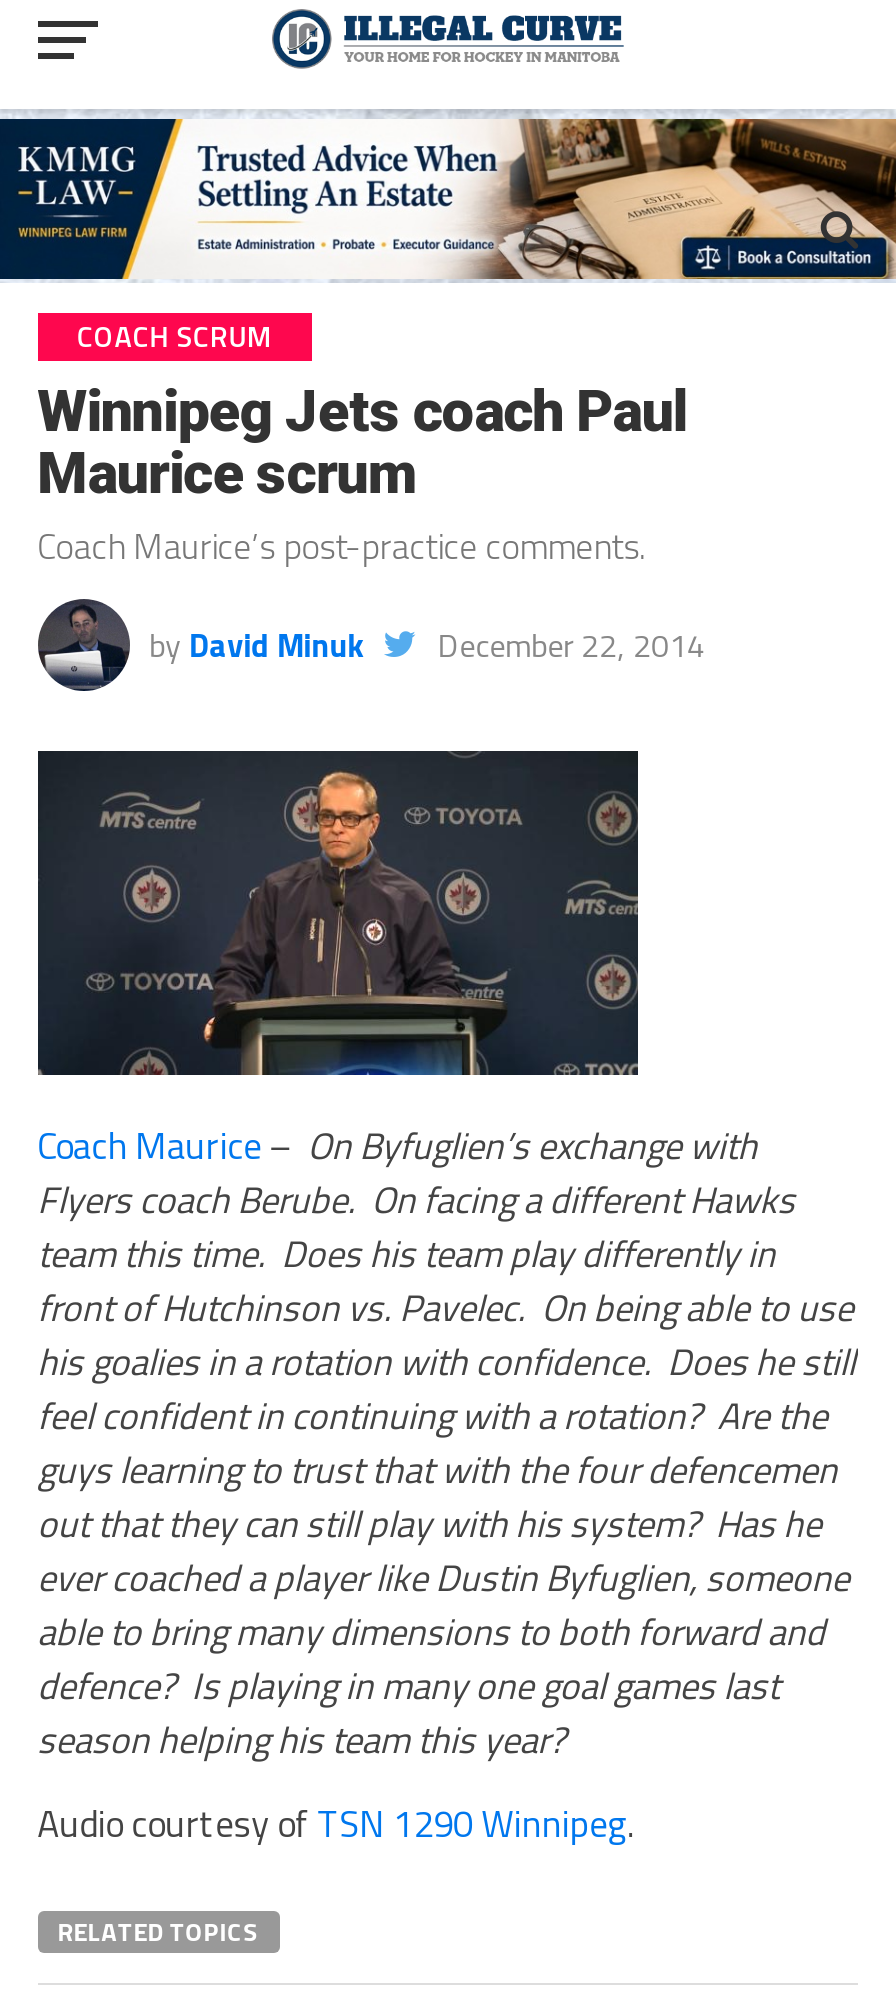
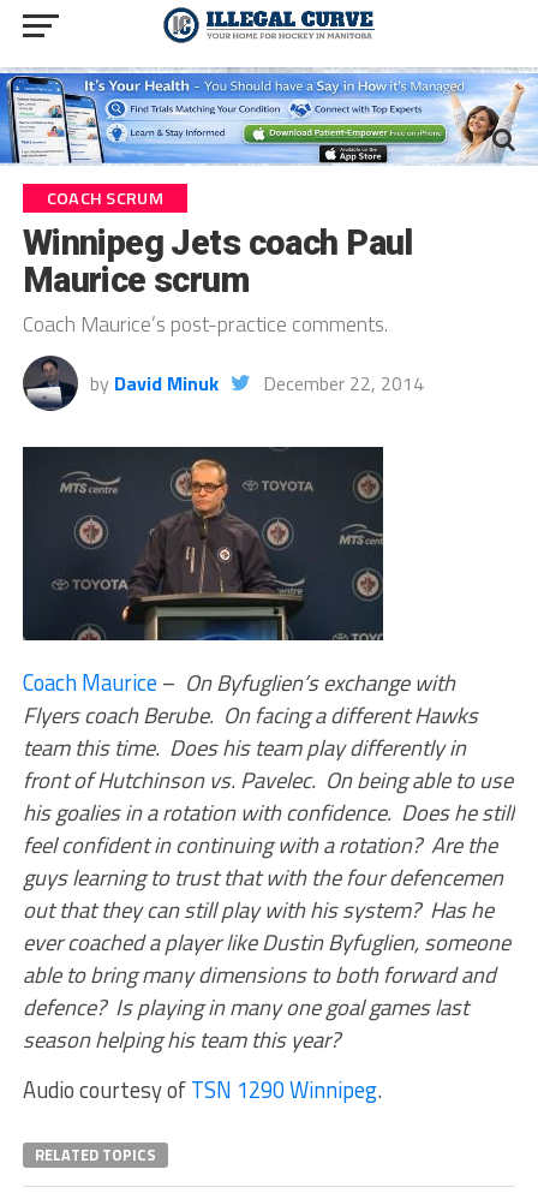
- [image]
+ [image]
